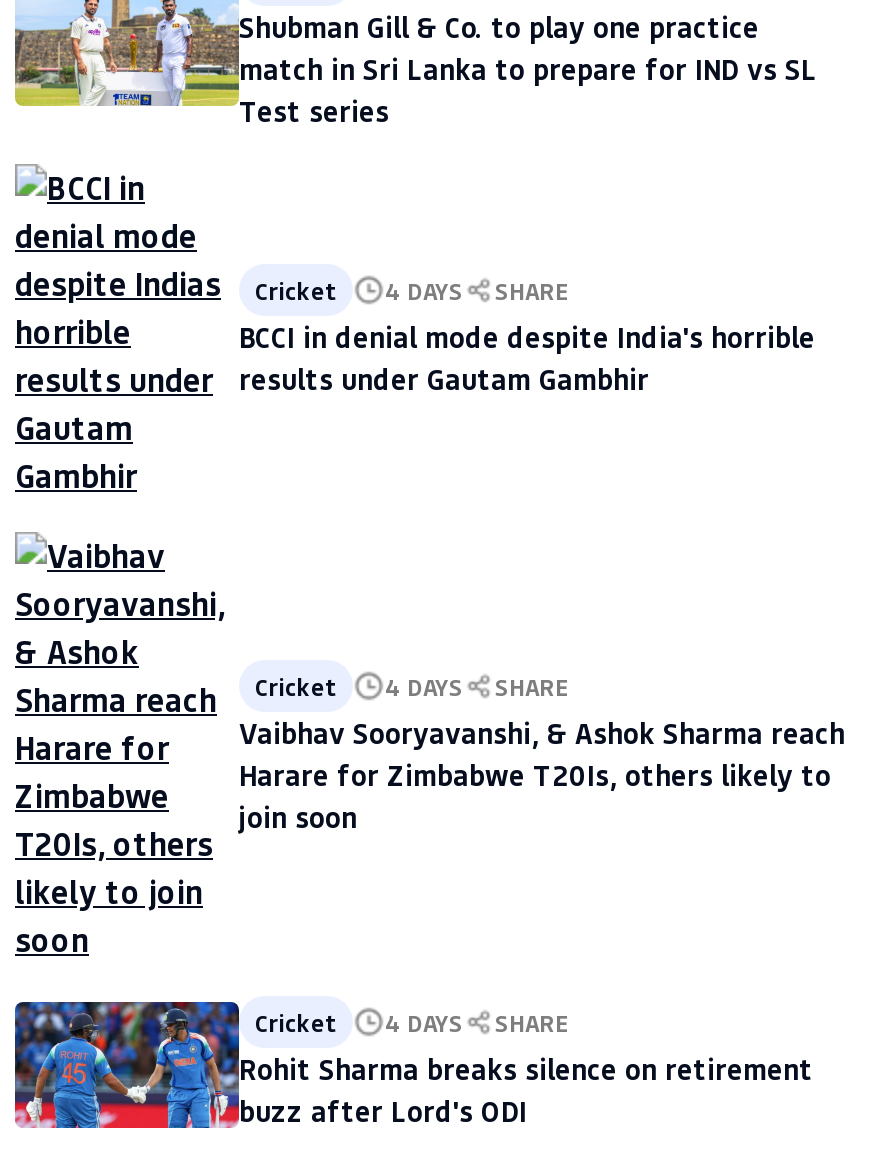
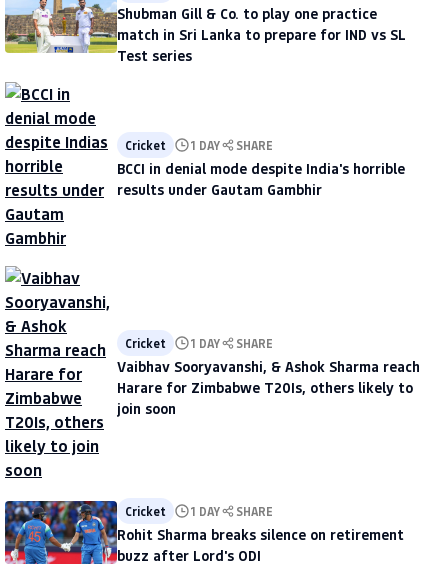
- Cricket 4 DAYS SHARE
+ Cricket 1 DAY SHARE

- Cricket 4 DAYS SHARE
+ Cricket 1 DAY SHARE

- Cricket 4 DAYS SHARE
+ Cricket 1 DAY SHARE
